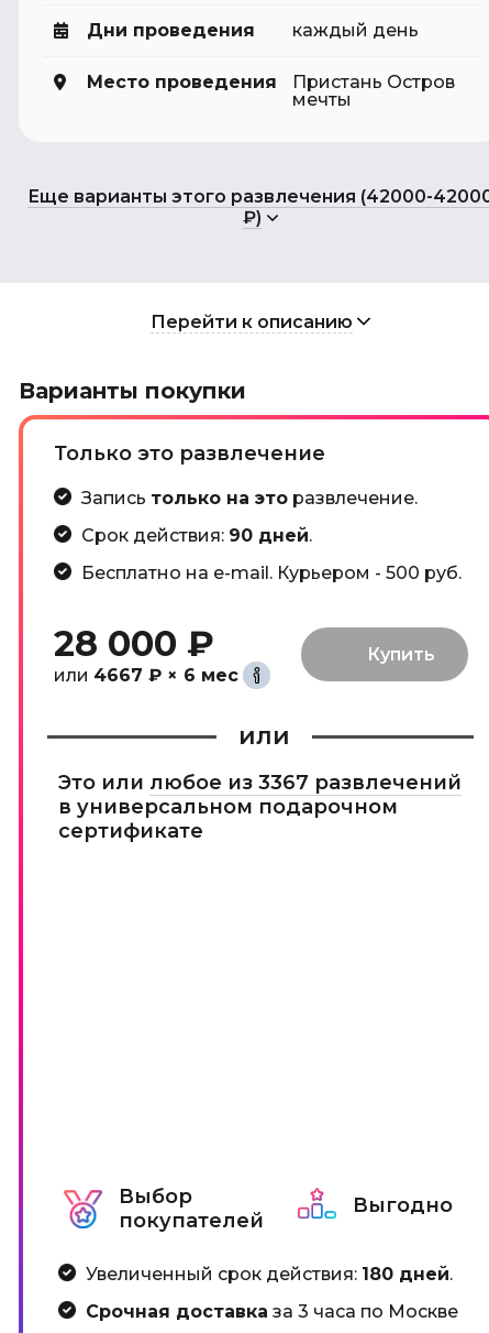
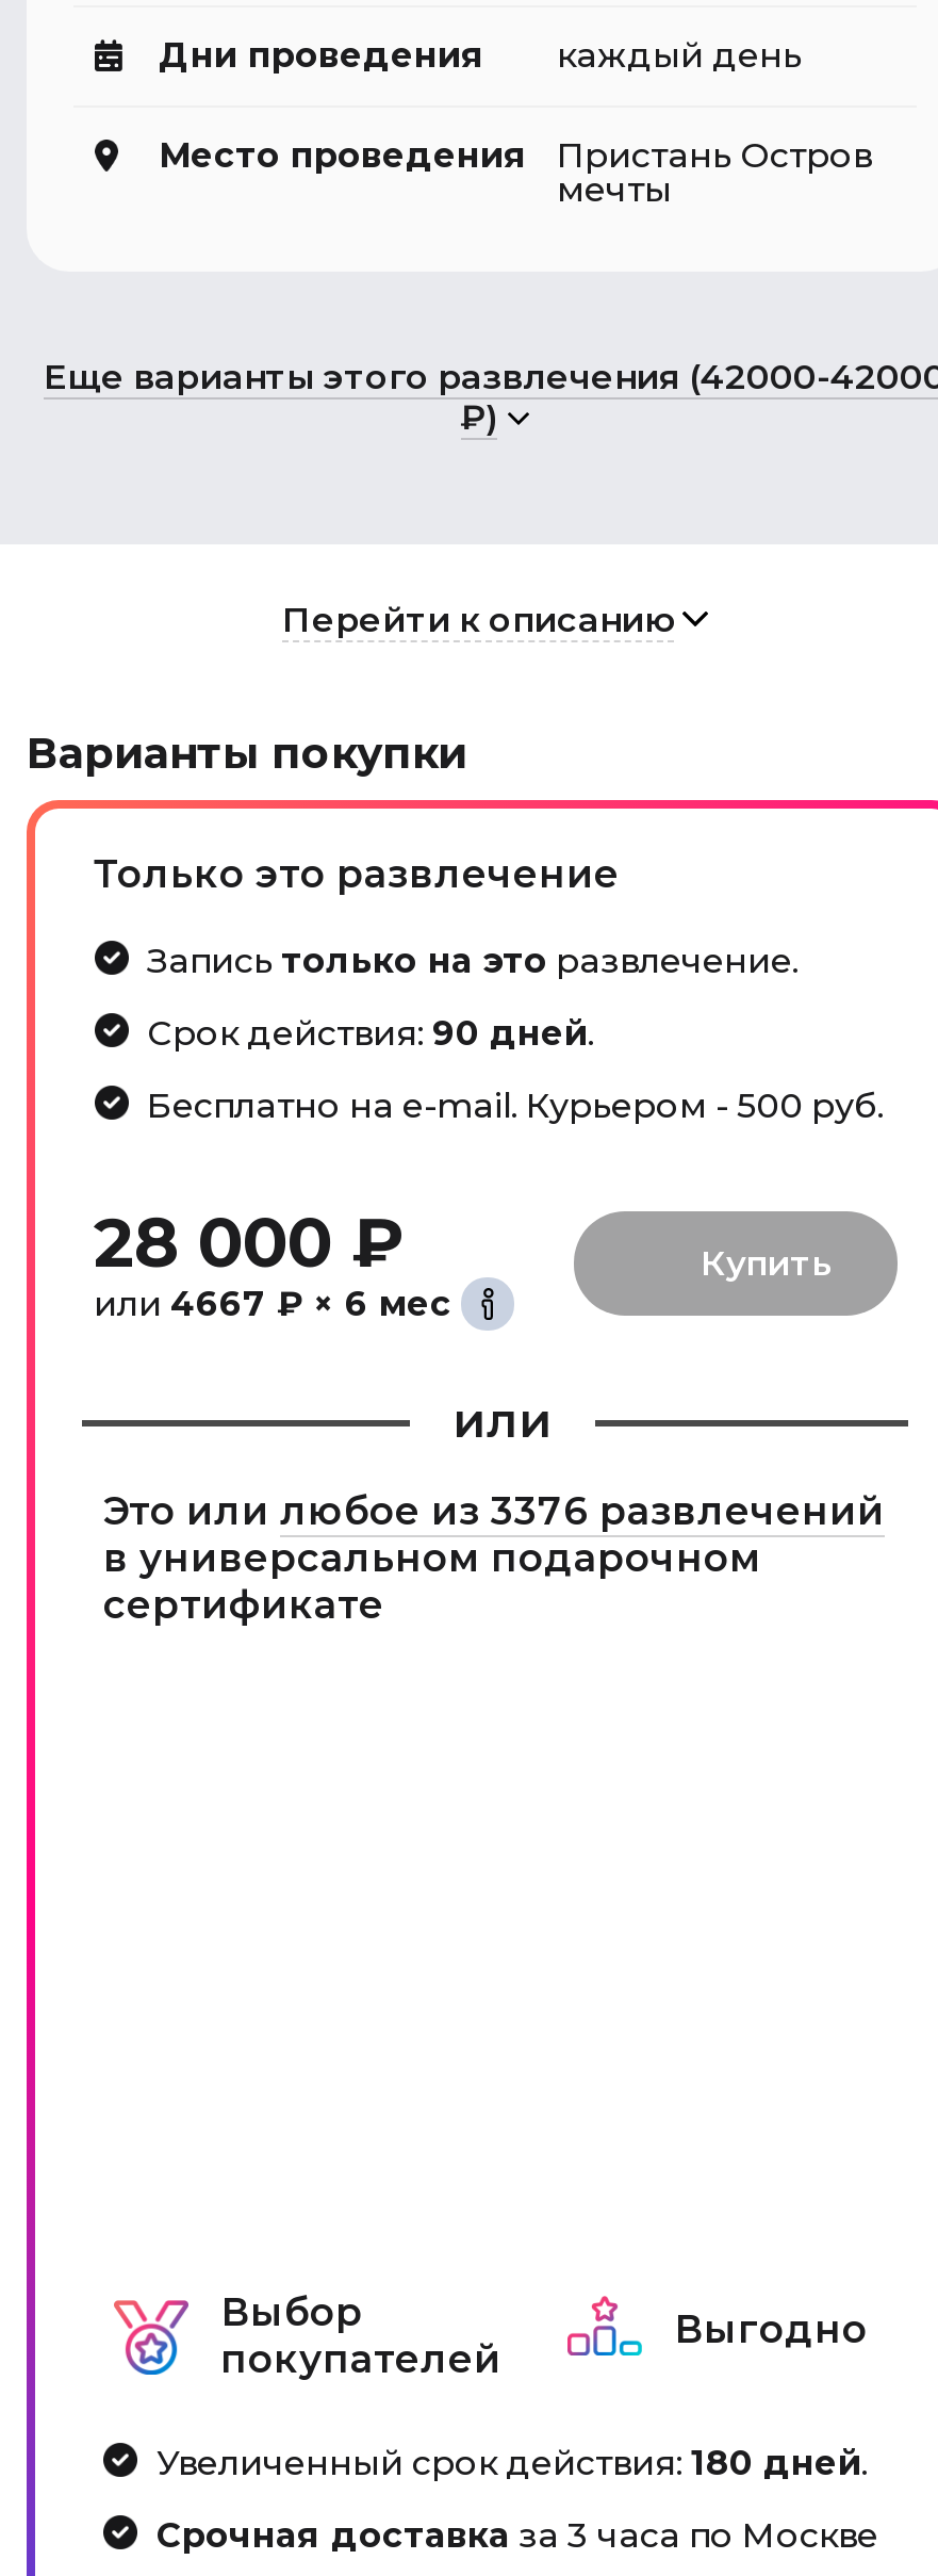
- Это или любое из 3367 развлечений
+ Это или любое из 3376 развлечений
